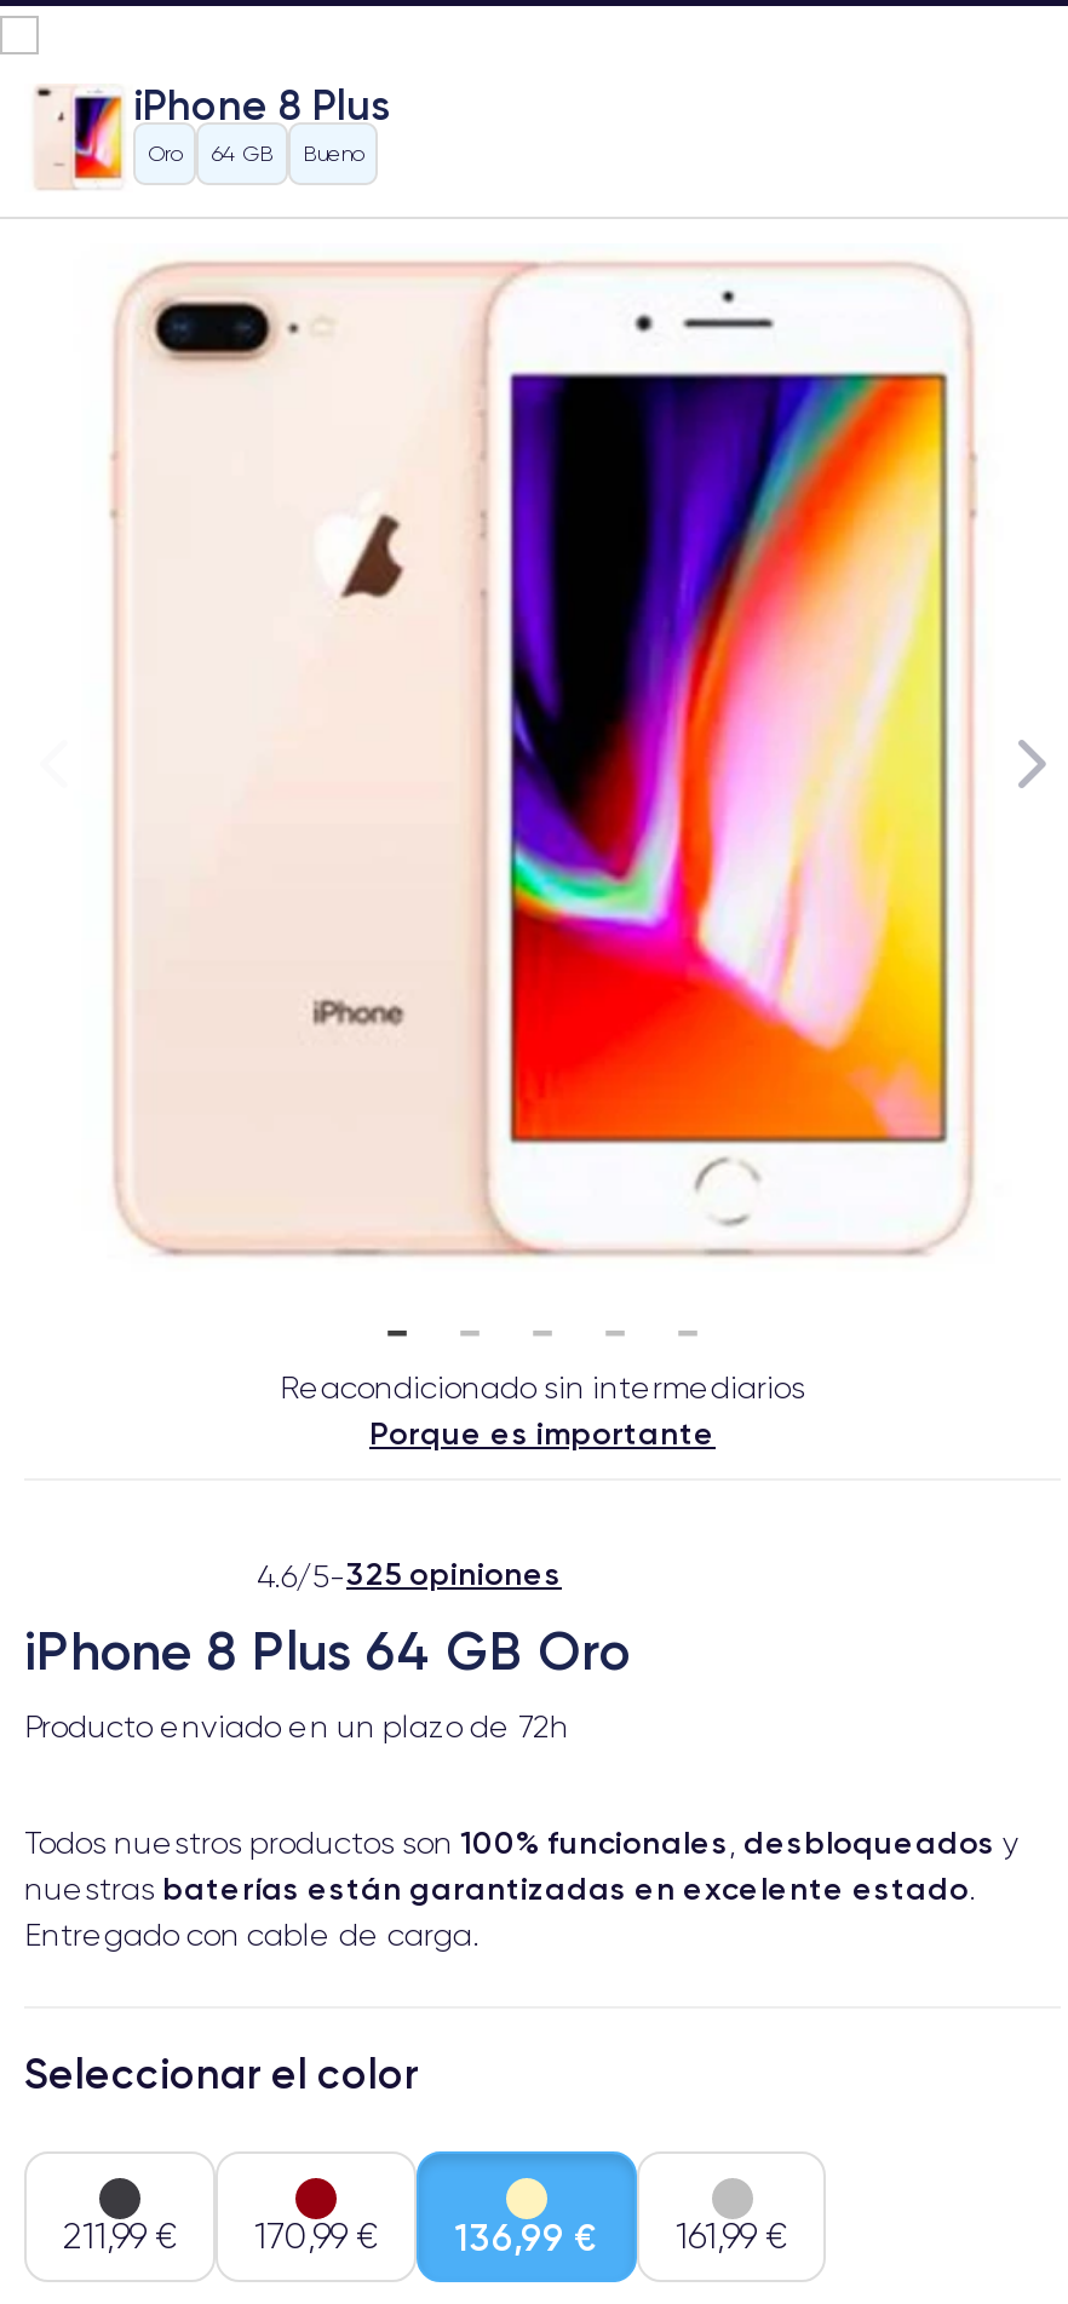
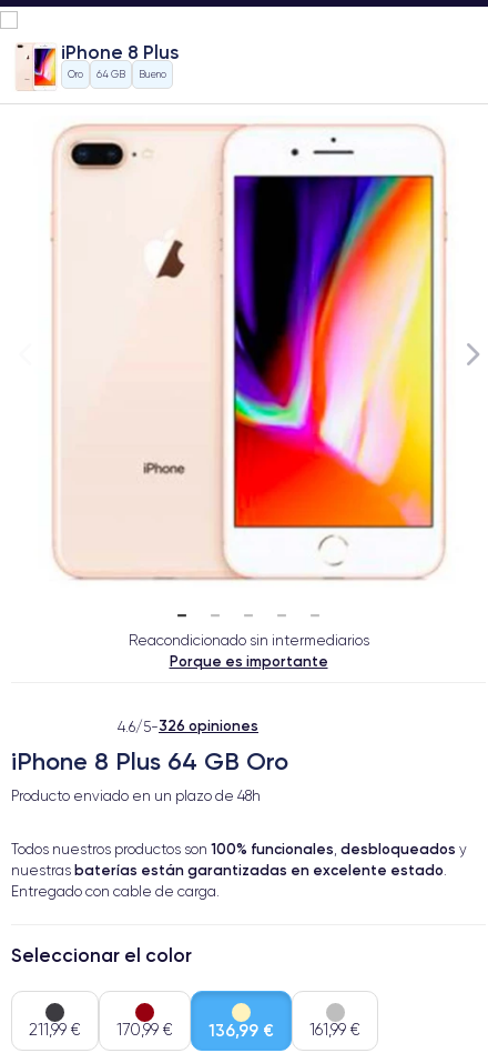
- 4.6/5-325 opiniones
+ 4.6/5-326 opiniones

- Producto enviado en un plazo de 72h
+ Producto enviado en un plazo de 48h
